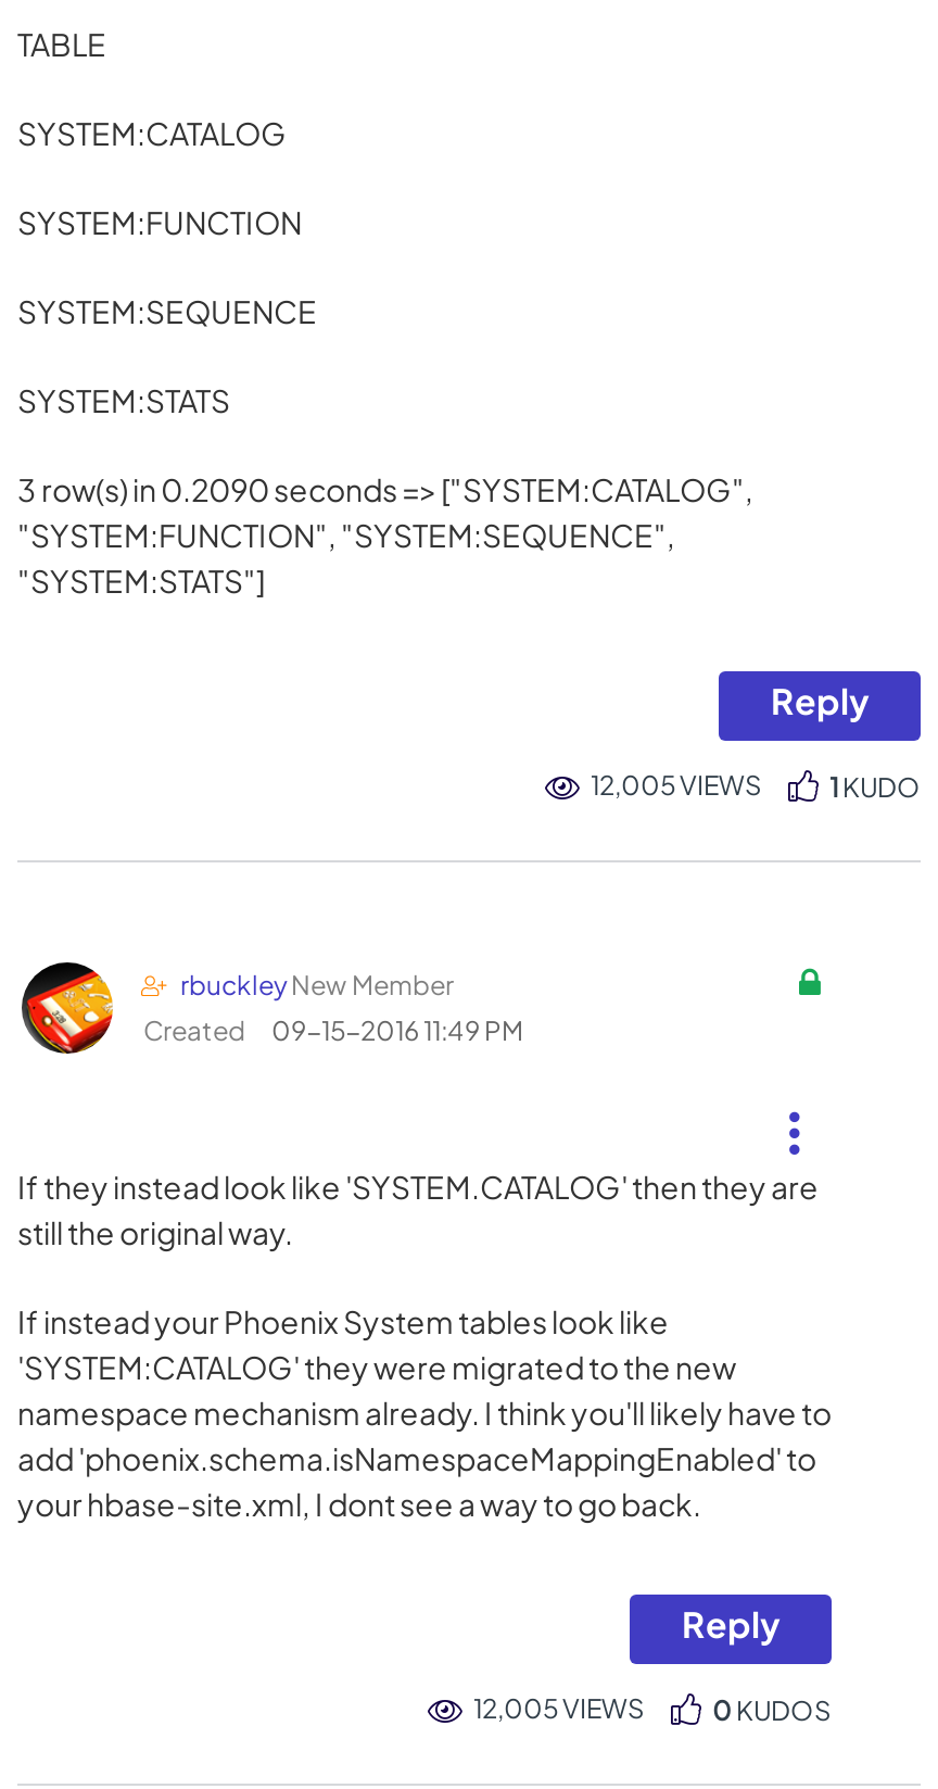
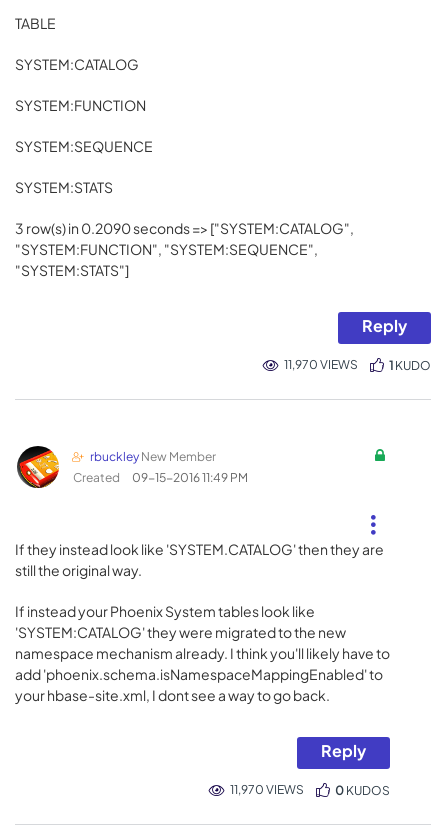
- 12,005 VIEWS
+ 11,970 VIEWS

- 12,005 VIEWS
+ 11,970 VIEWS
